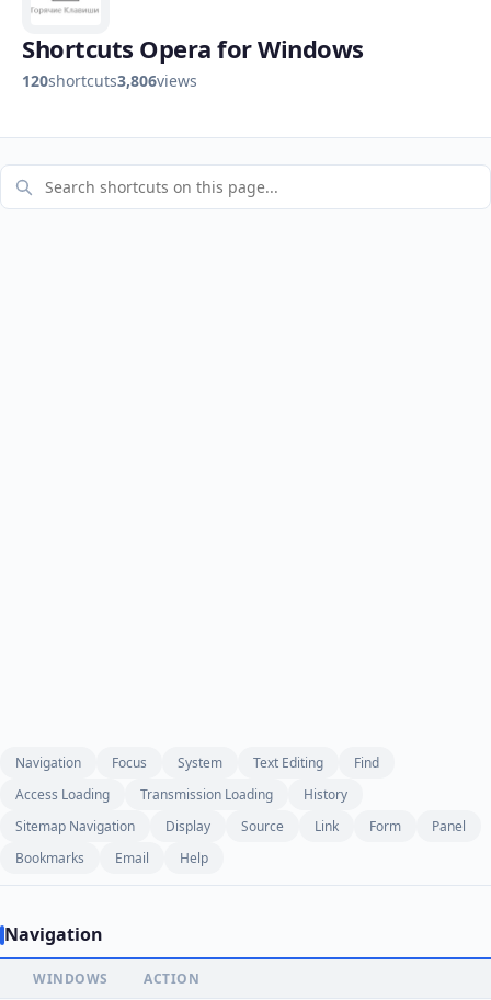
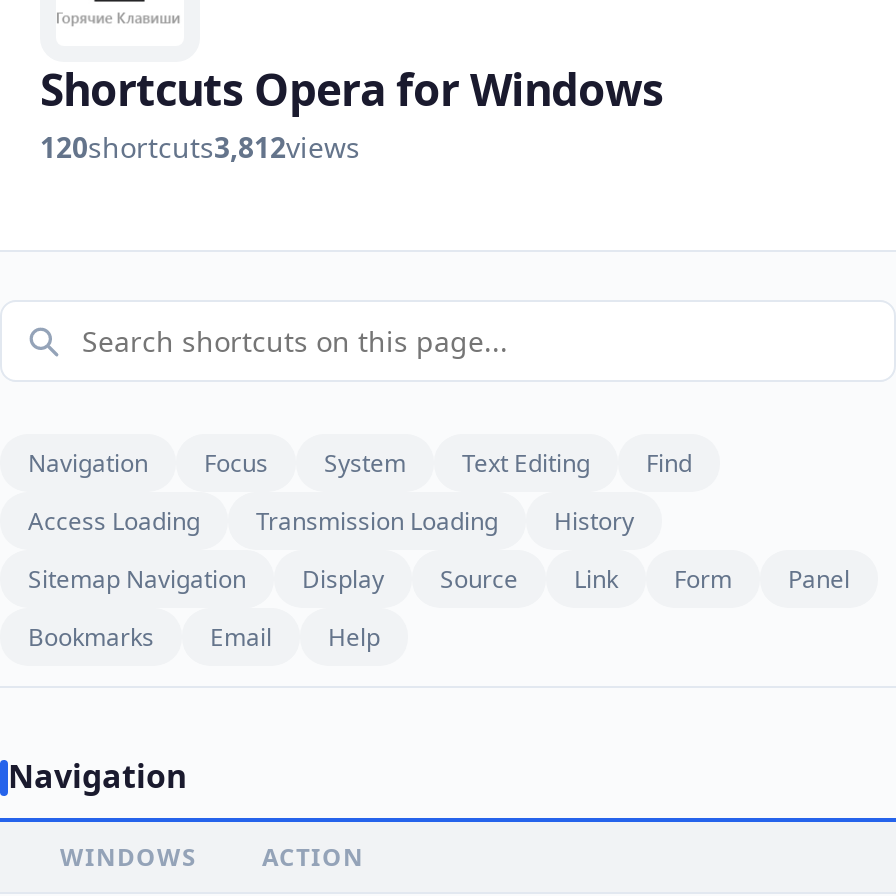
- 120shortcuts3,806views
+ 120shortcuts3,812views
